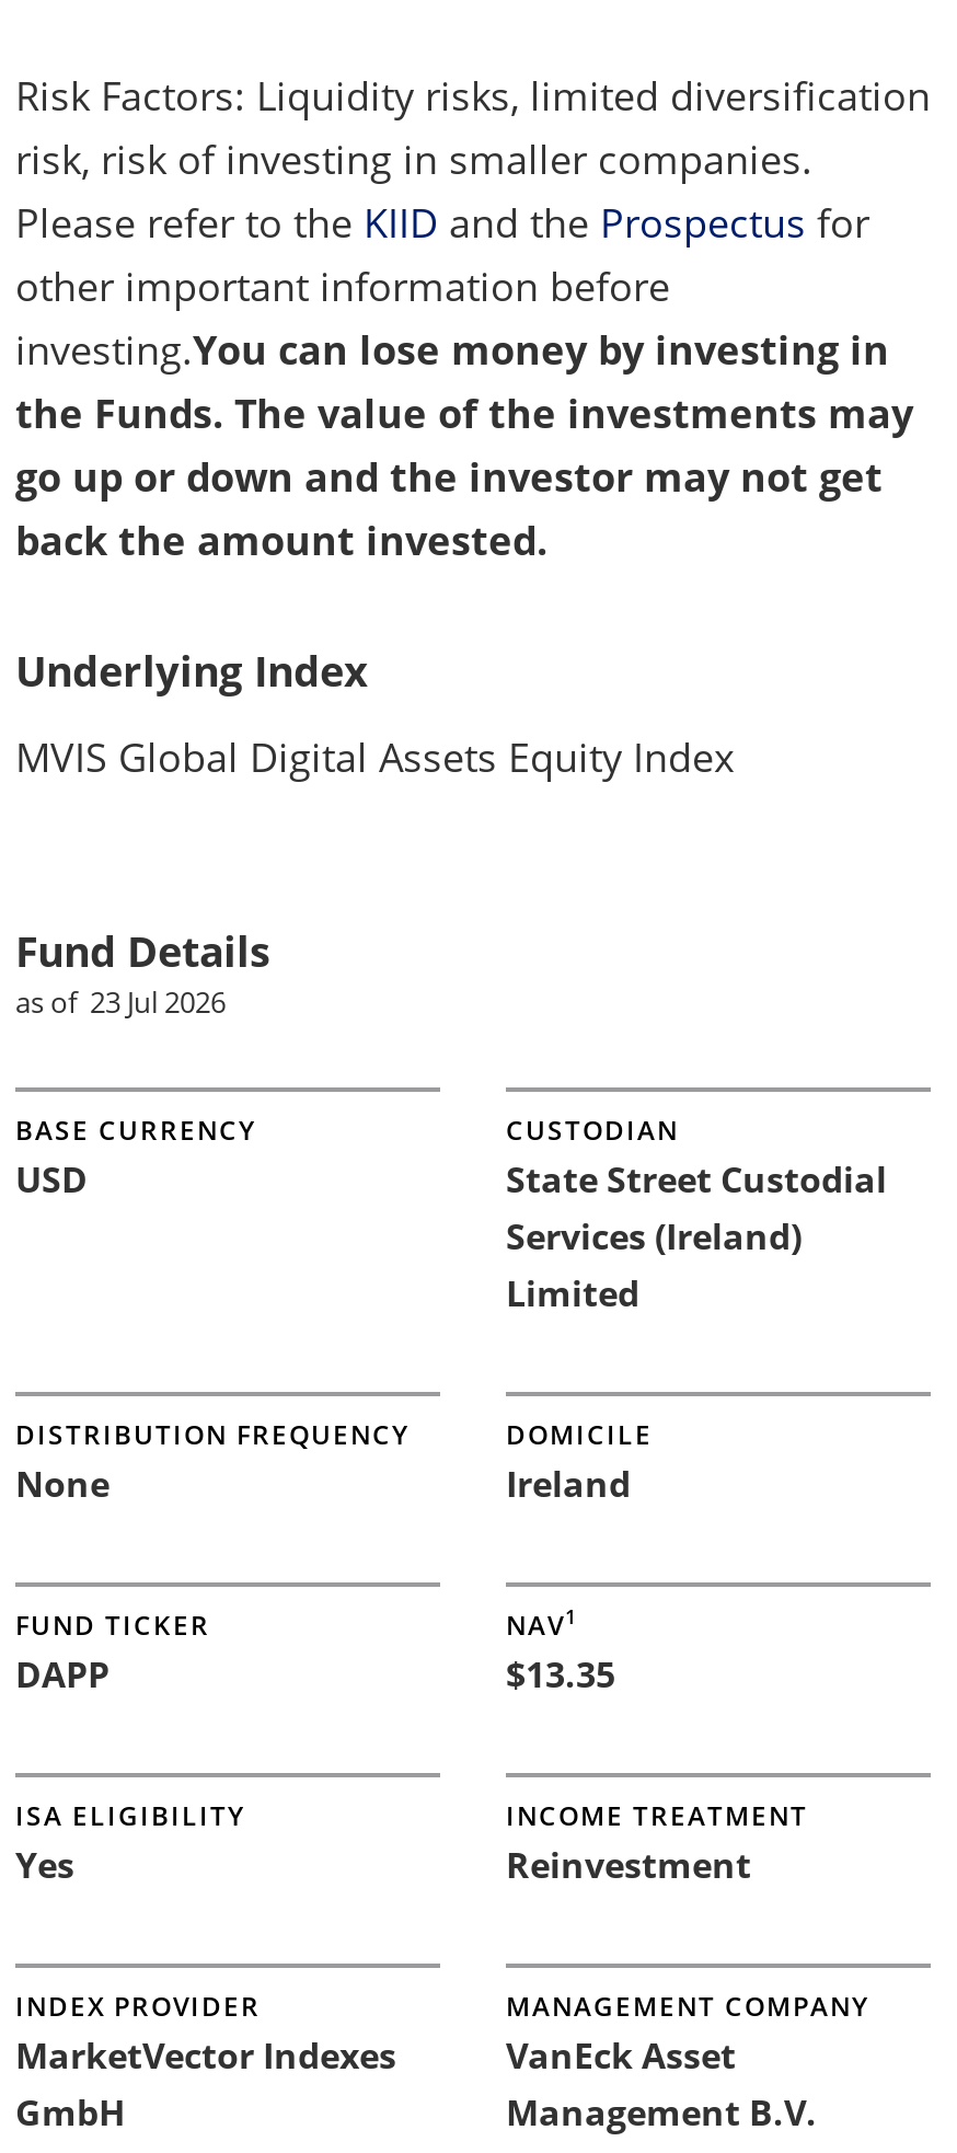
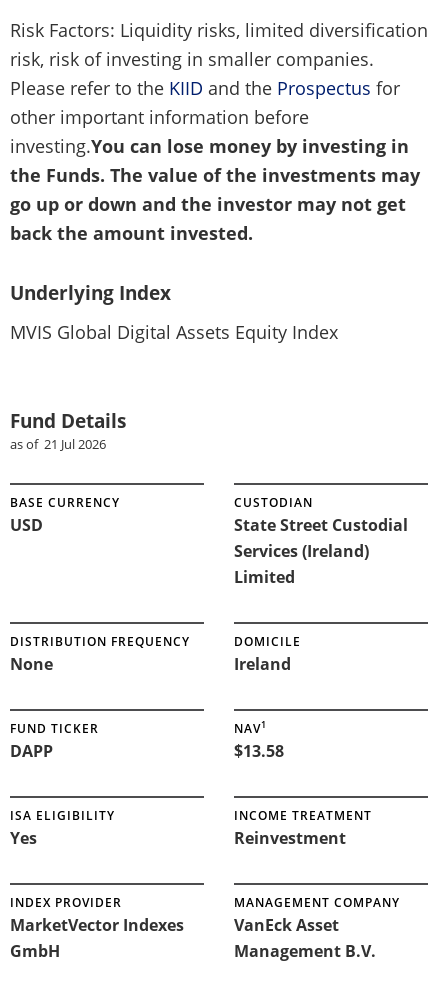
- as of 23 Jul 2026
+ as of 21 Jul 2026

- $13.35
+ $13.58
